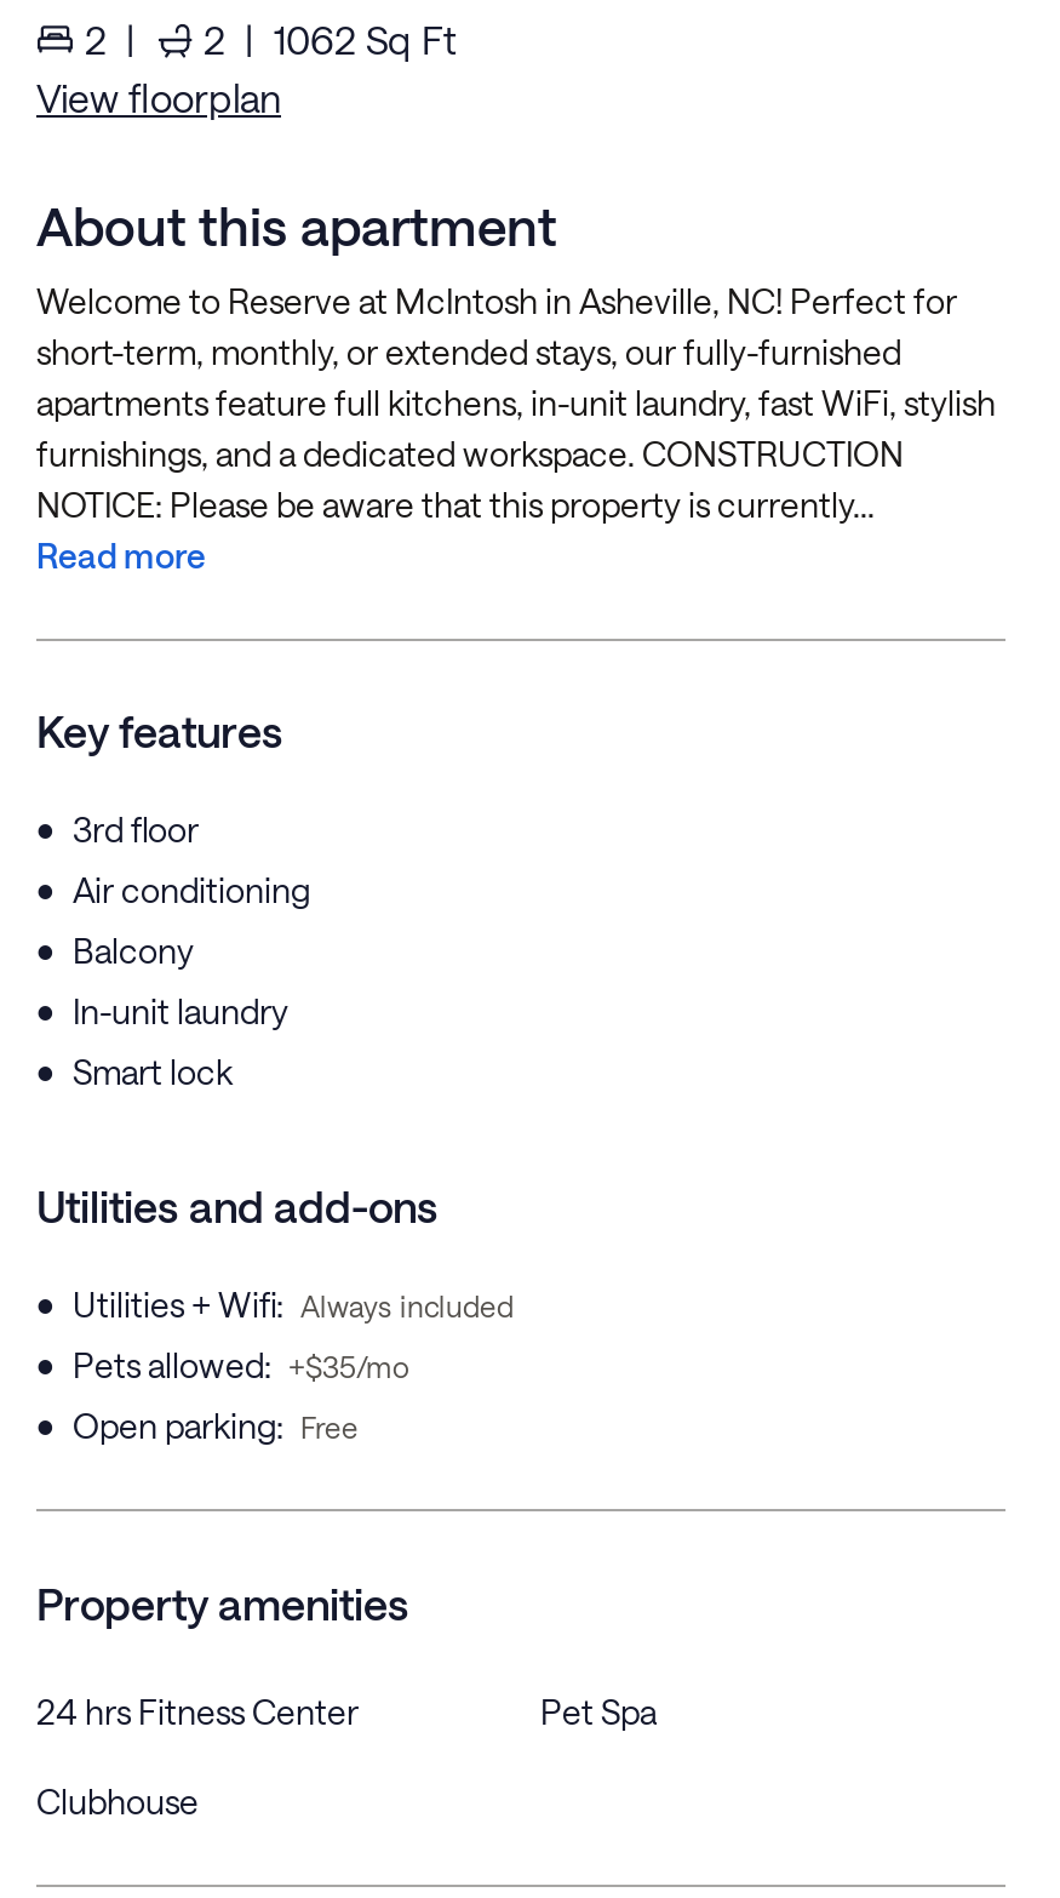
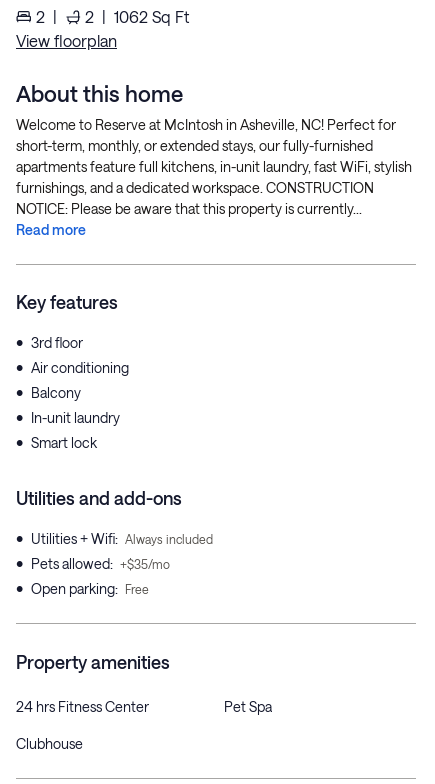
- About this apartment
+ About this home
